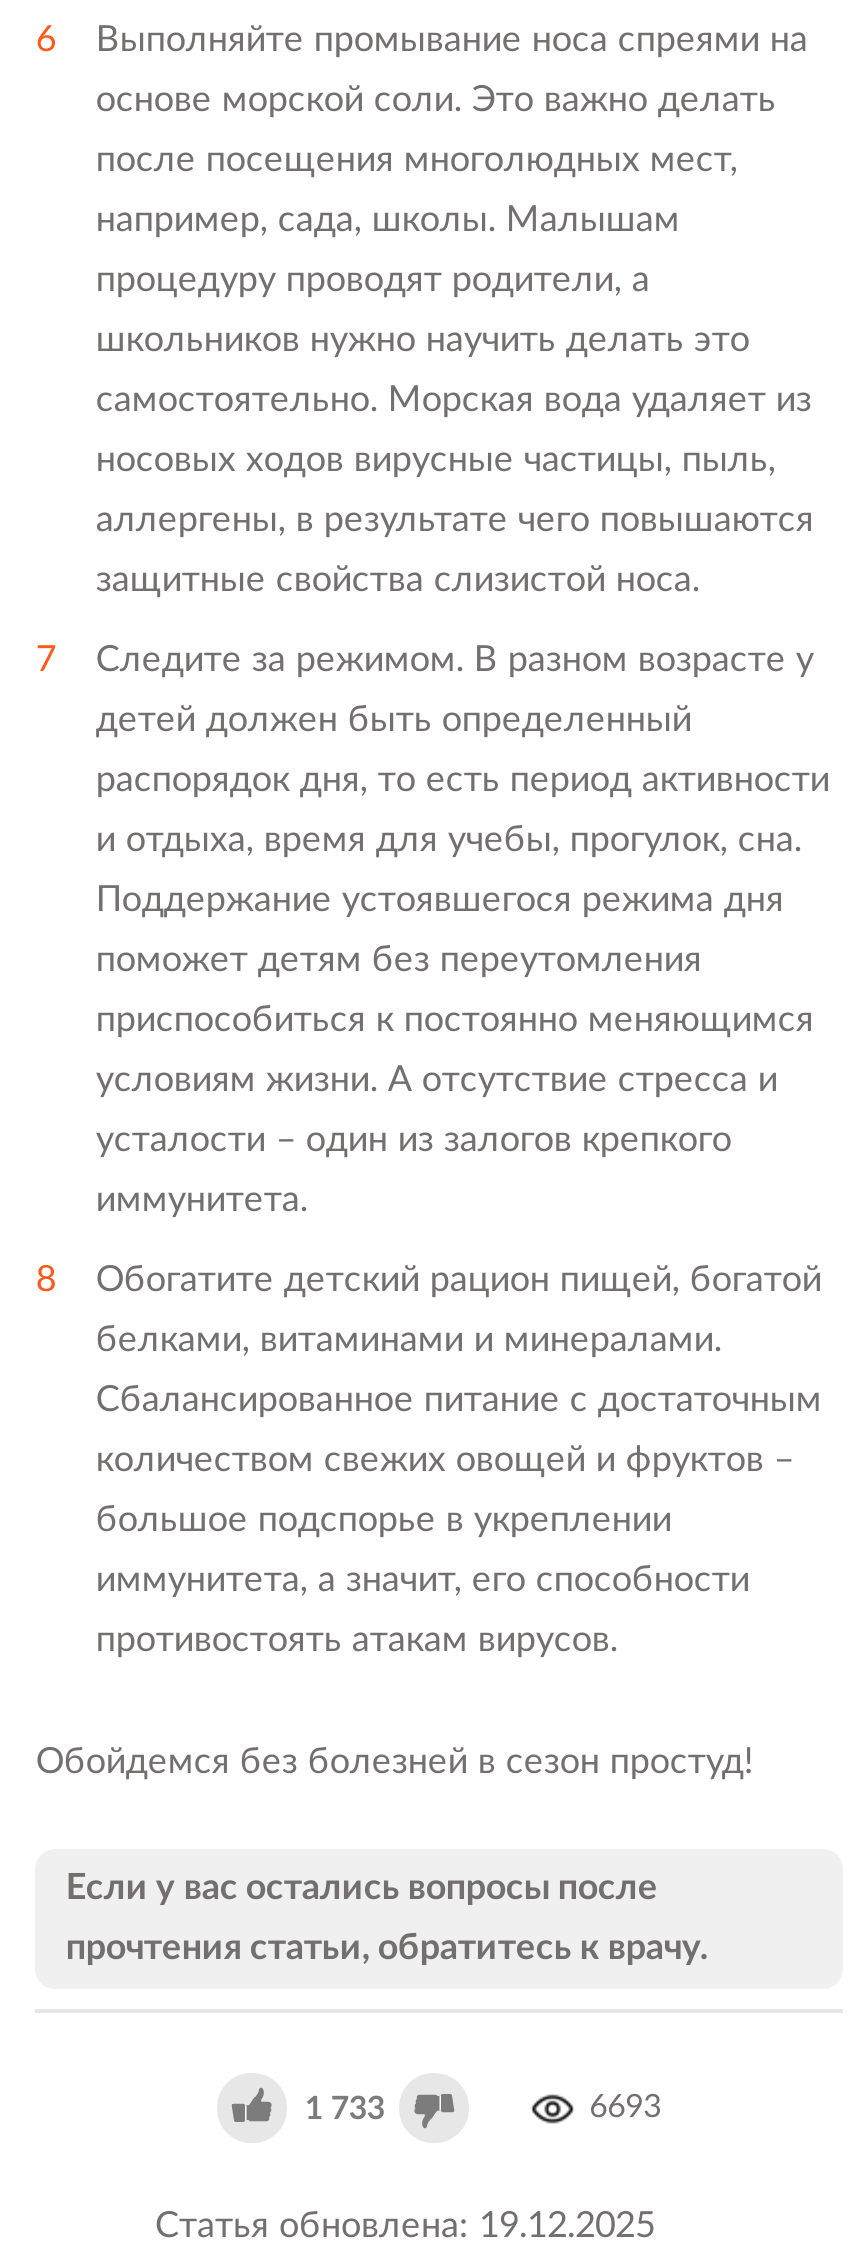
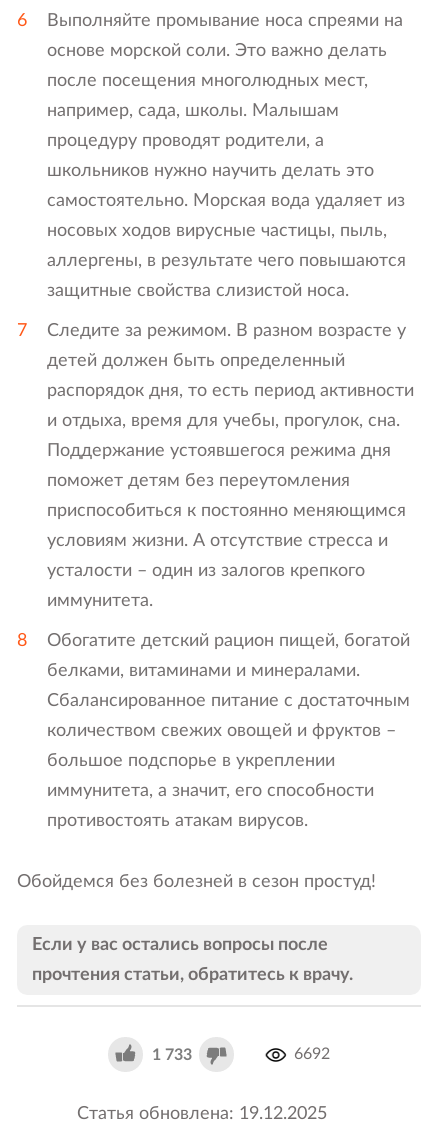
- 6693
+ 6692
